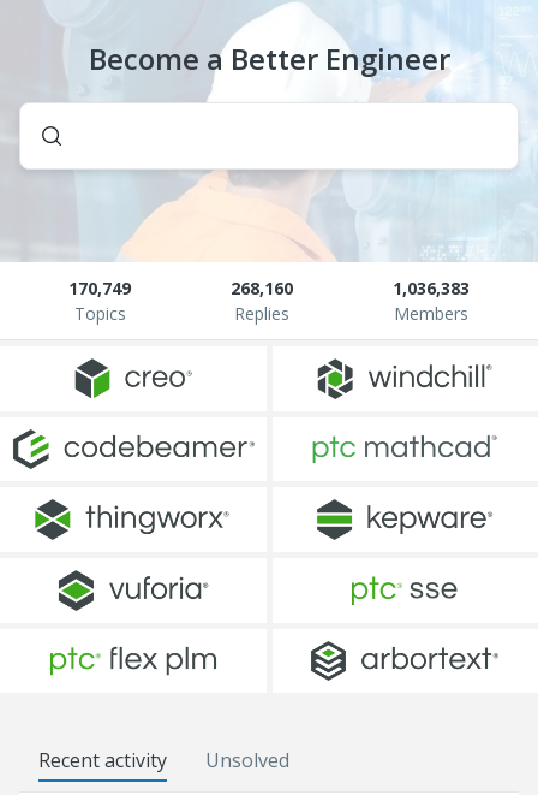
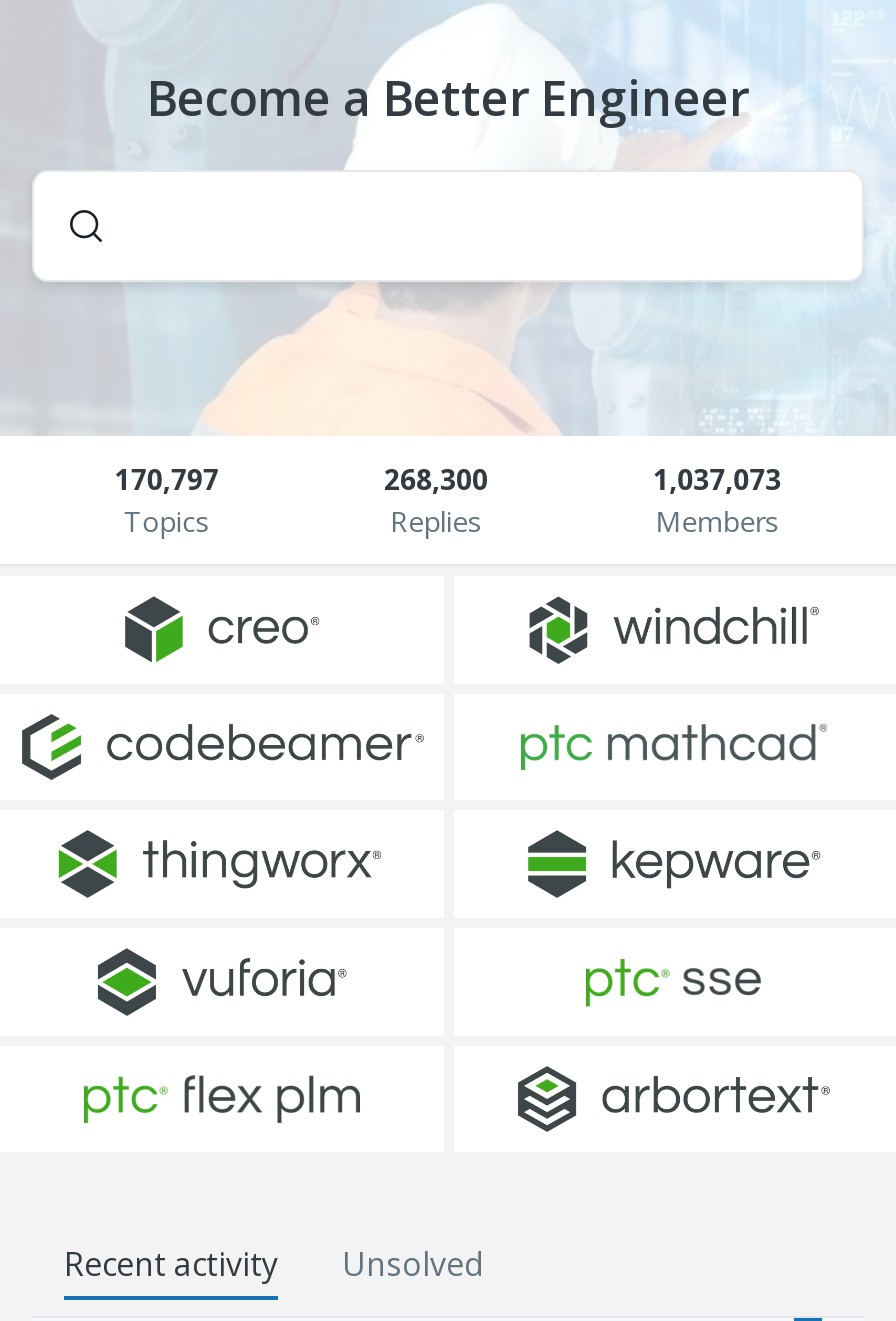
- 170,749
+ 170,797

- 268,160
+ 268,300

- 1,036,383
+ 1,037,073
